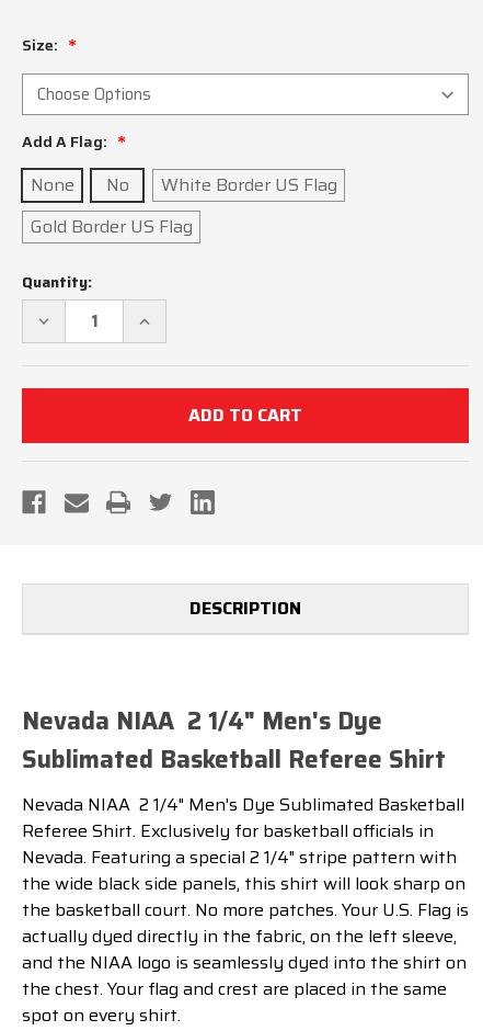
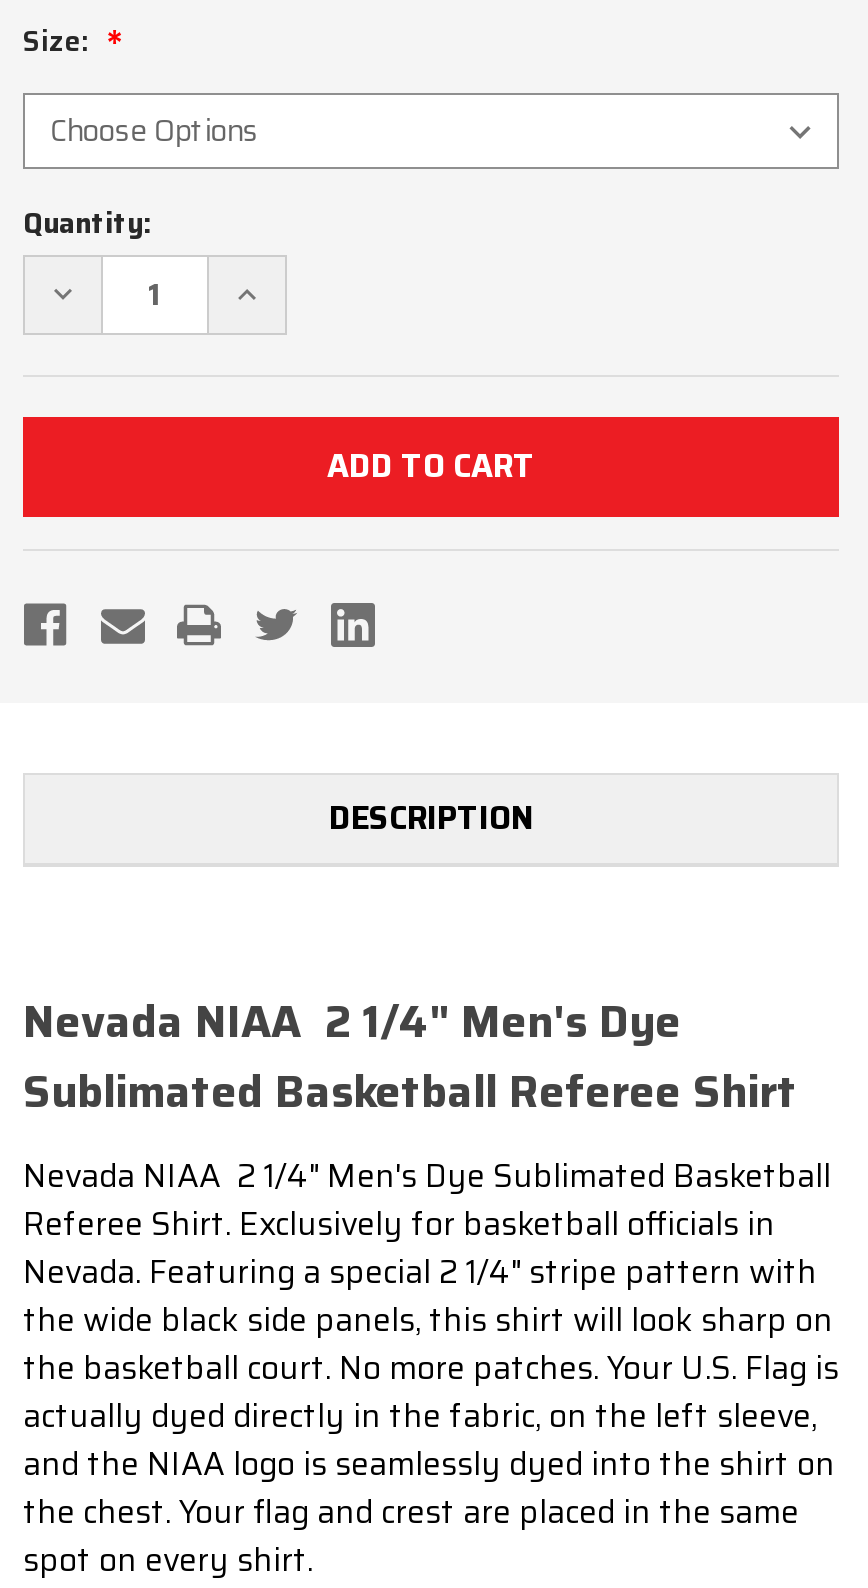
- Add A Flag:
- None
- No
- White Border US Flag
- Gold Border US Flag
